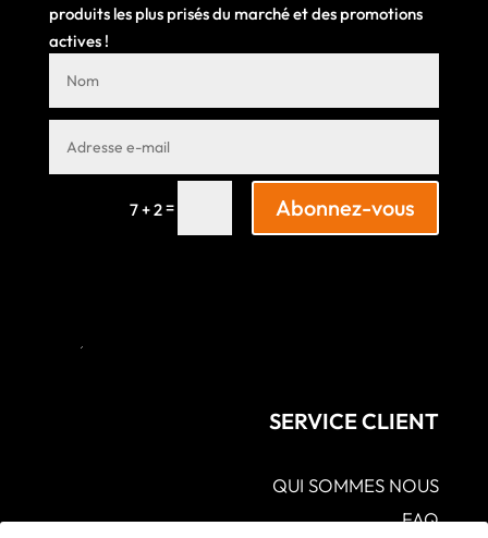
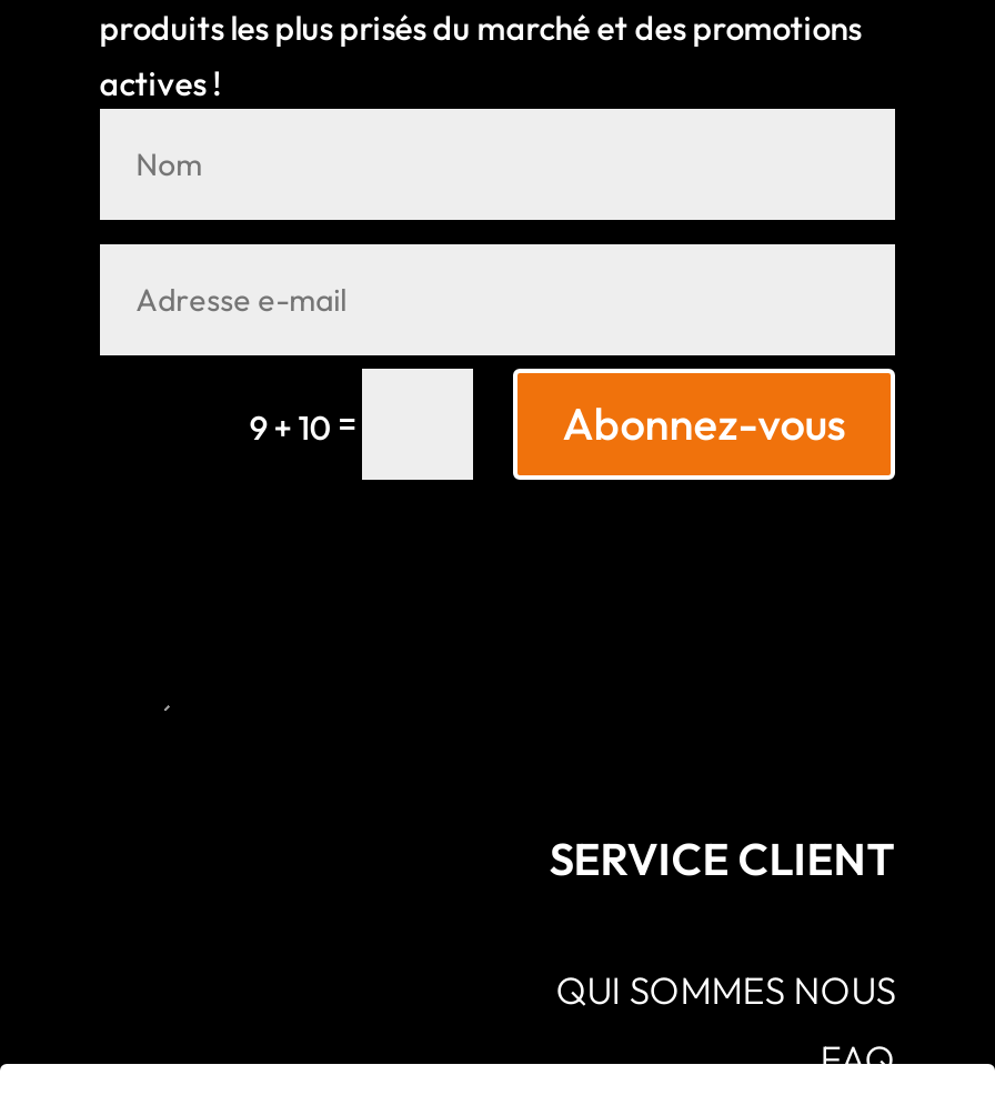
- 7 + 2 =
+ 9 + 10 =
